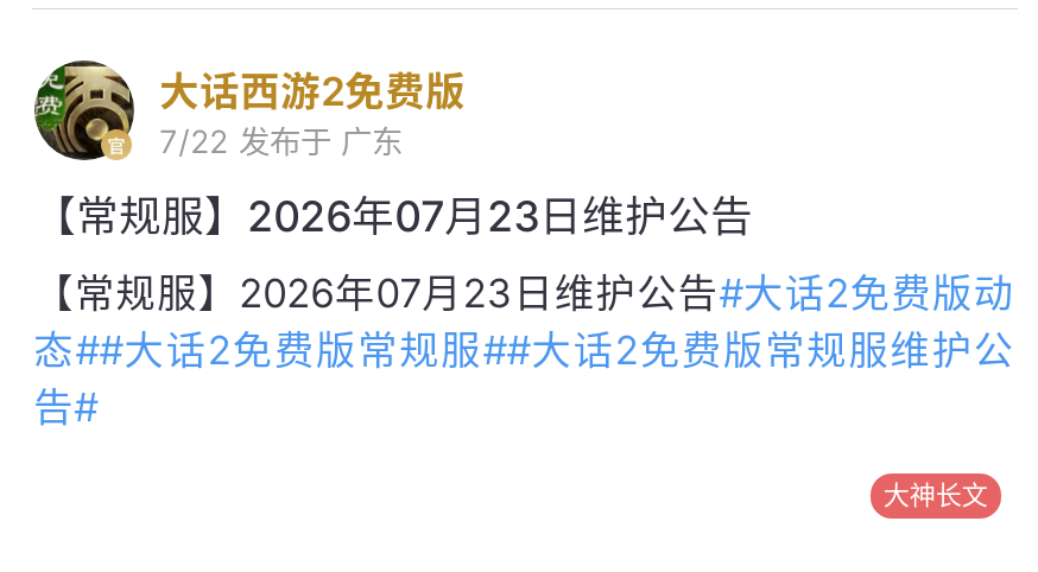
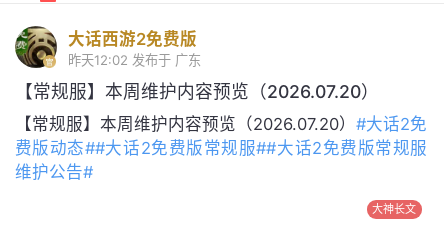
- 7/22 发布于 广东
+ 昨天12:02 发布于 广东

- 【常规服】2026年07月23日维护公告
+ 【常规服】本周维护内容预览（2026.07.20）

- 【常规服】2026年07月23日维护公告#大话2免费版动
- 态##大话2免费版常规服##大话2免费版常规服维护公
- 告#
+ 【常规服】本周维护内容预览（2026.07.20）#大话2免
+ 费版动态##大话2免费版常规服##大话2免费版常规服
+ 维护公告#
